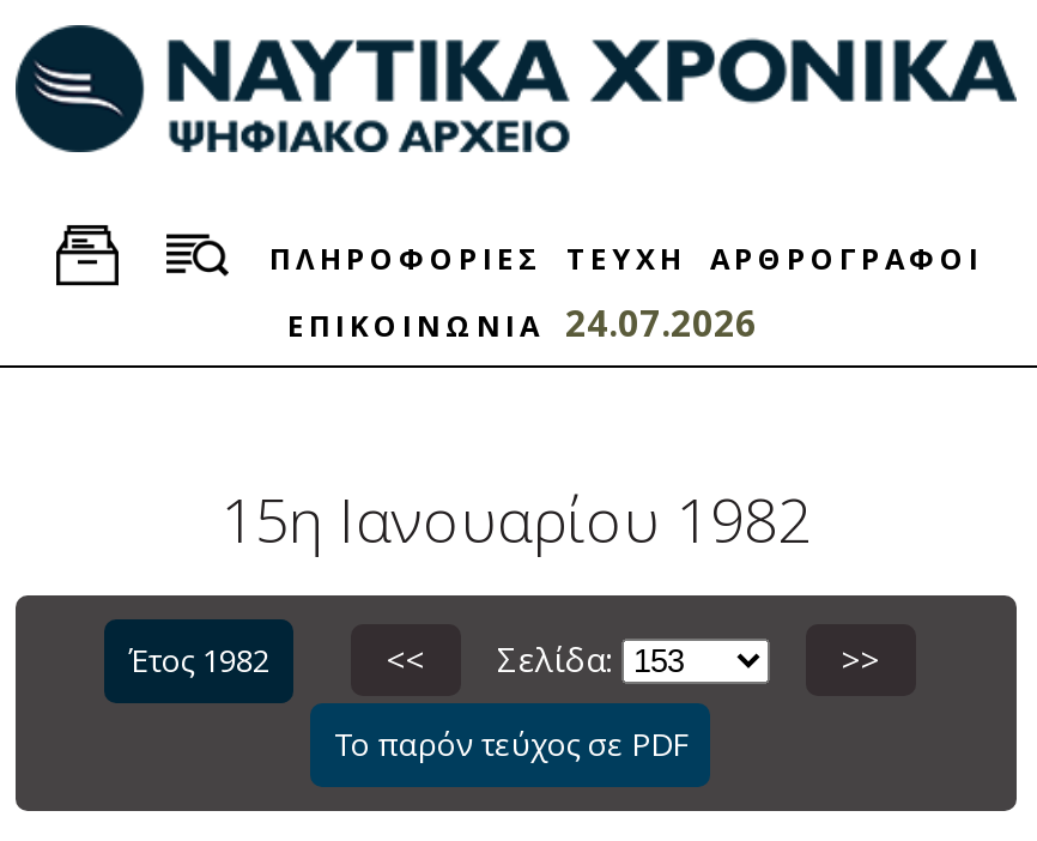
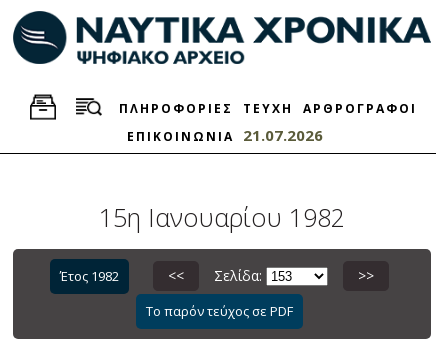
- ΕΠΙΚΟΙΝΩΝΙΑ 24.07.2026
+ ΕΠΙΚΟΙΝΩΝΙΑ 21.07.2026
